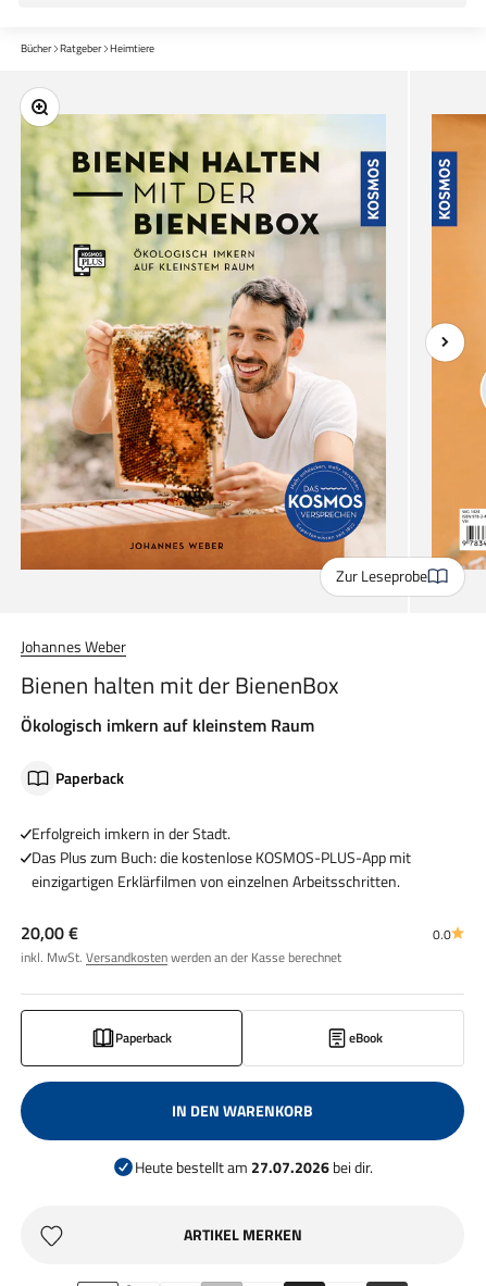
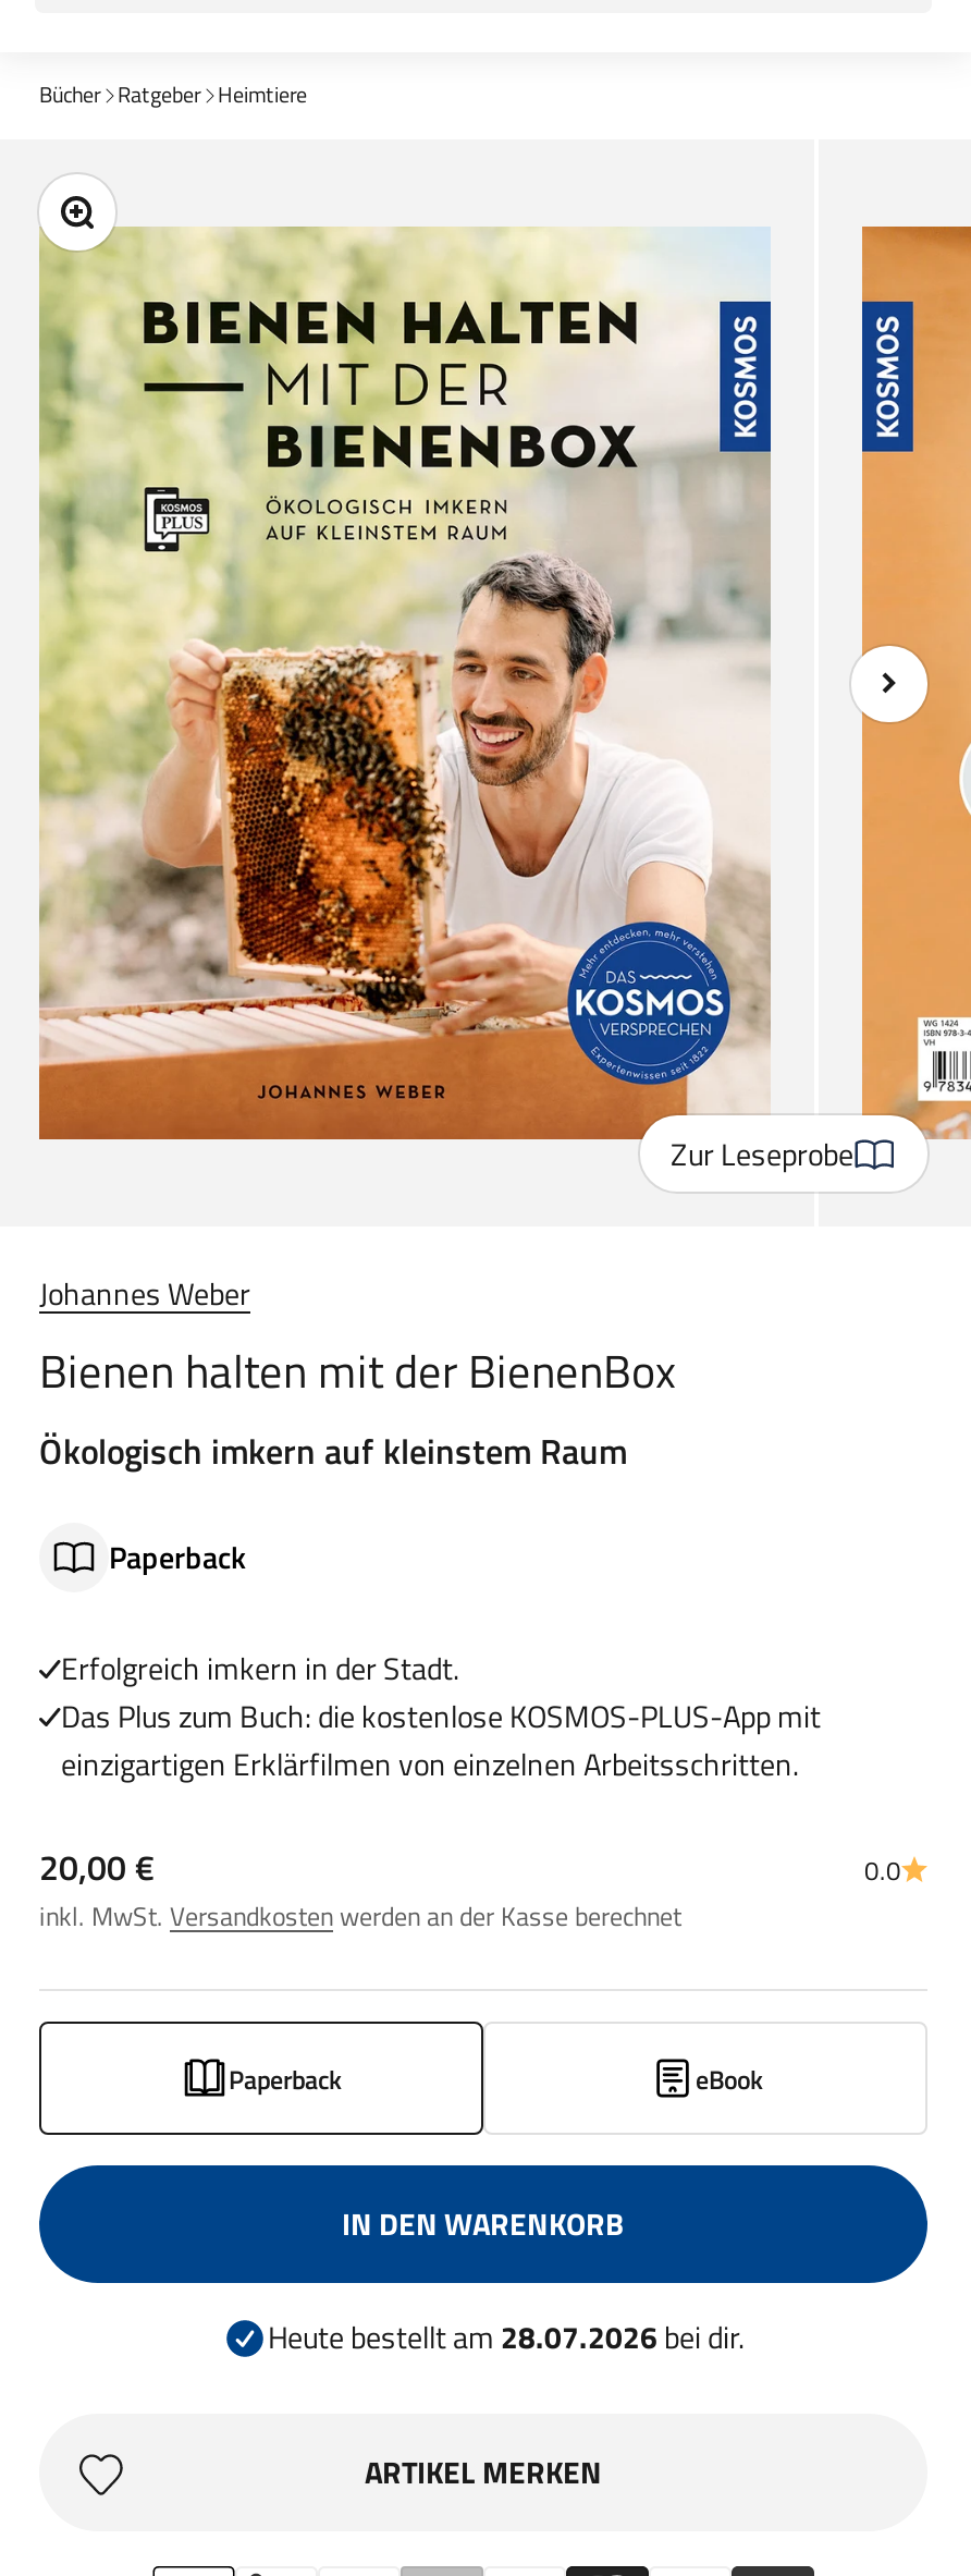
- Heute bestellt am 27.07.2026 bei dir.
+ Heute bestellt am 28.07.2026 bei dir.
